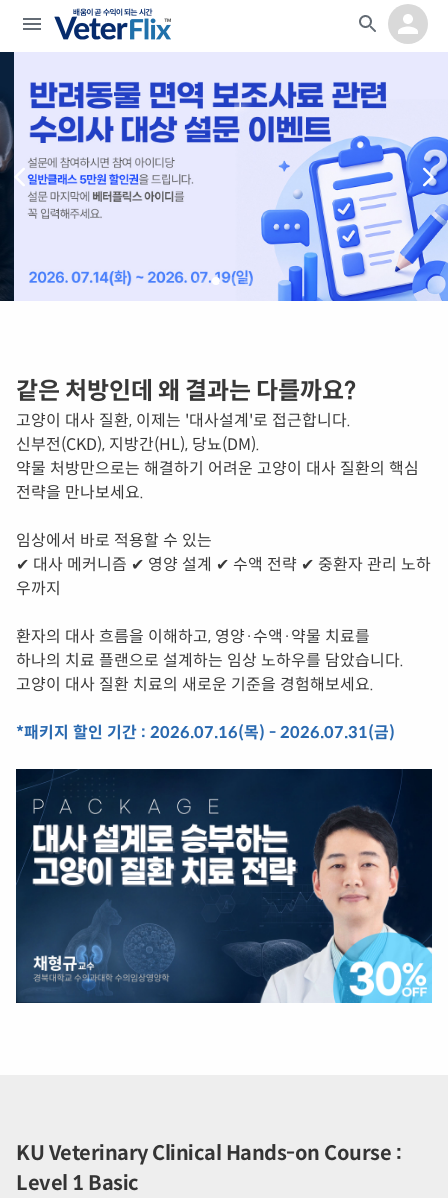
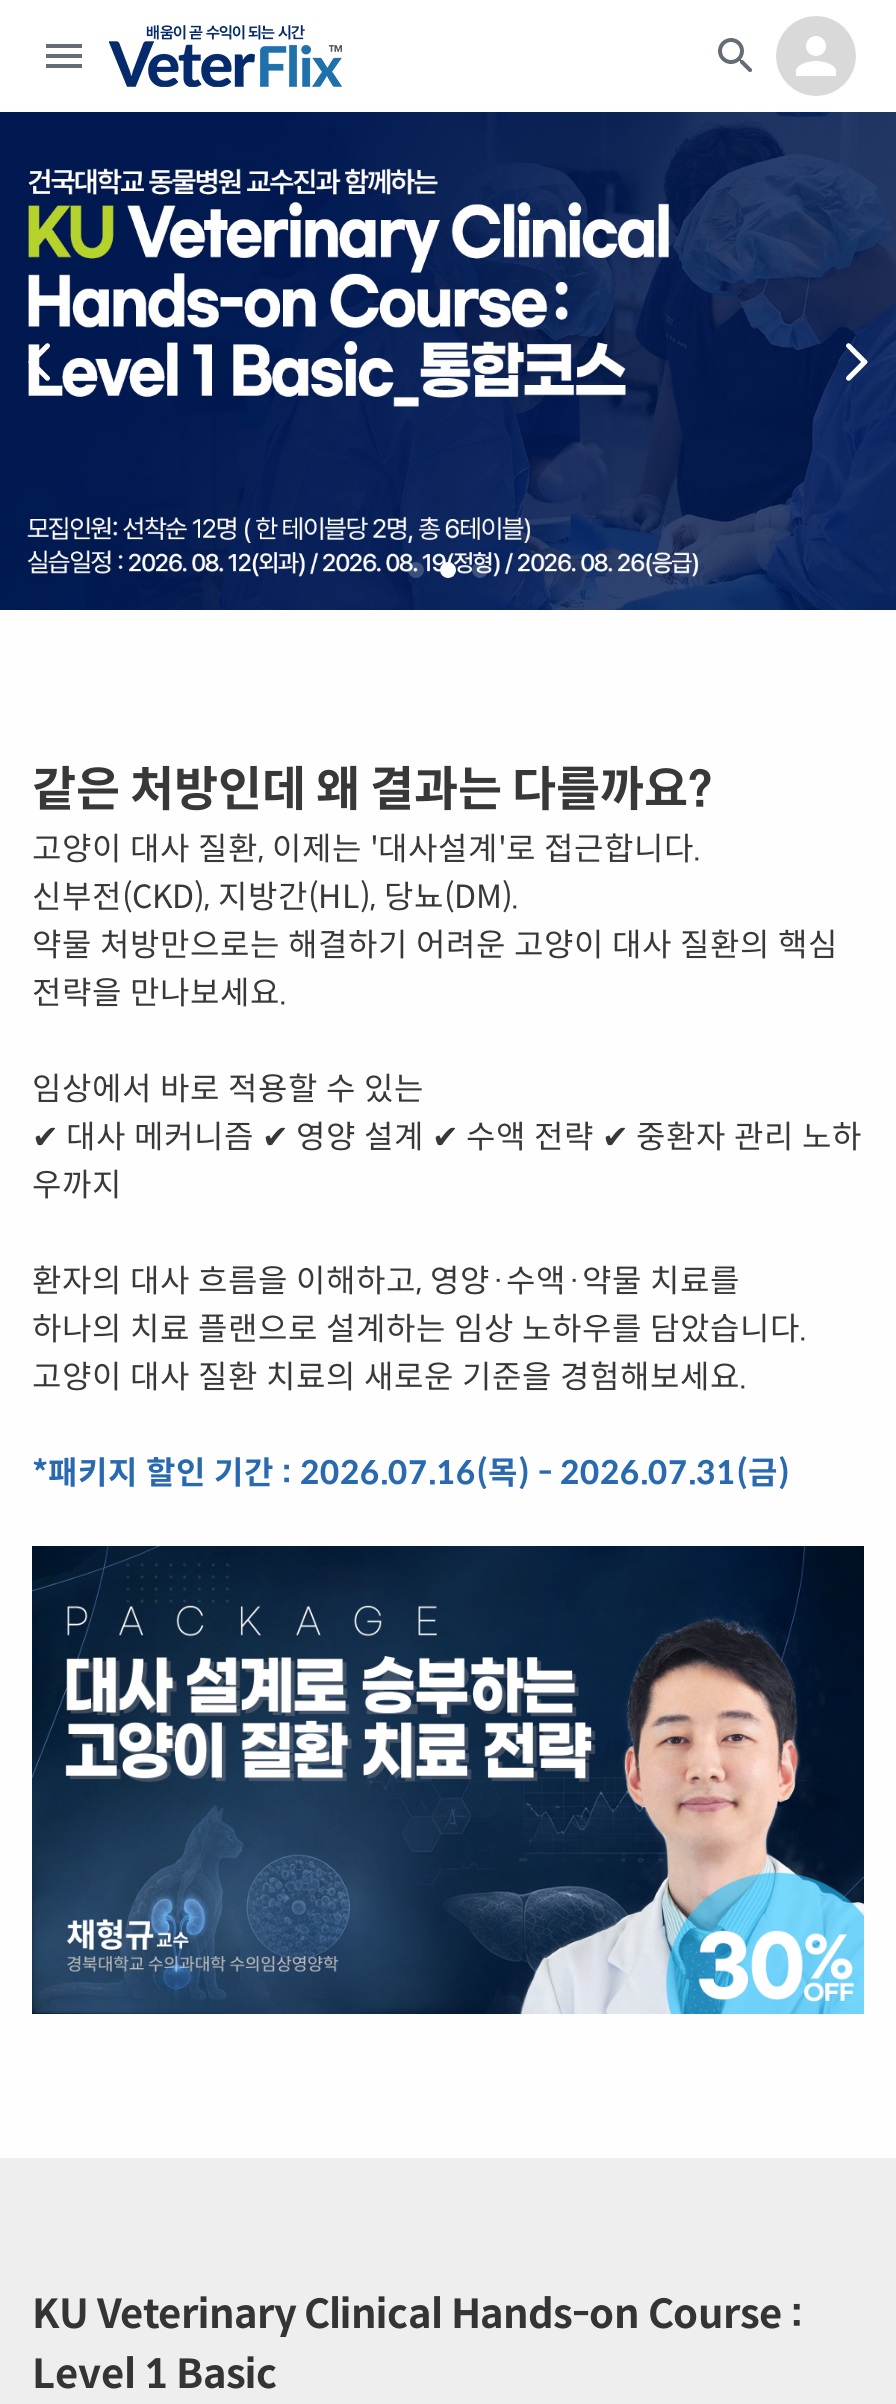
- [image]
+ [image]
